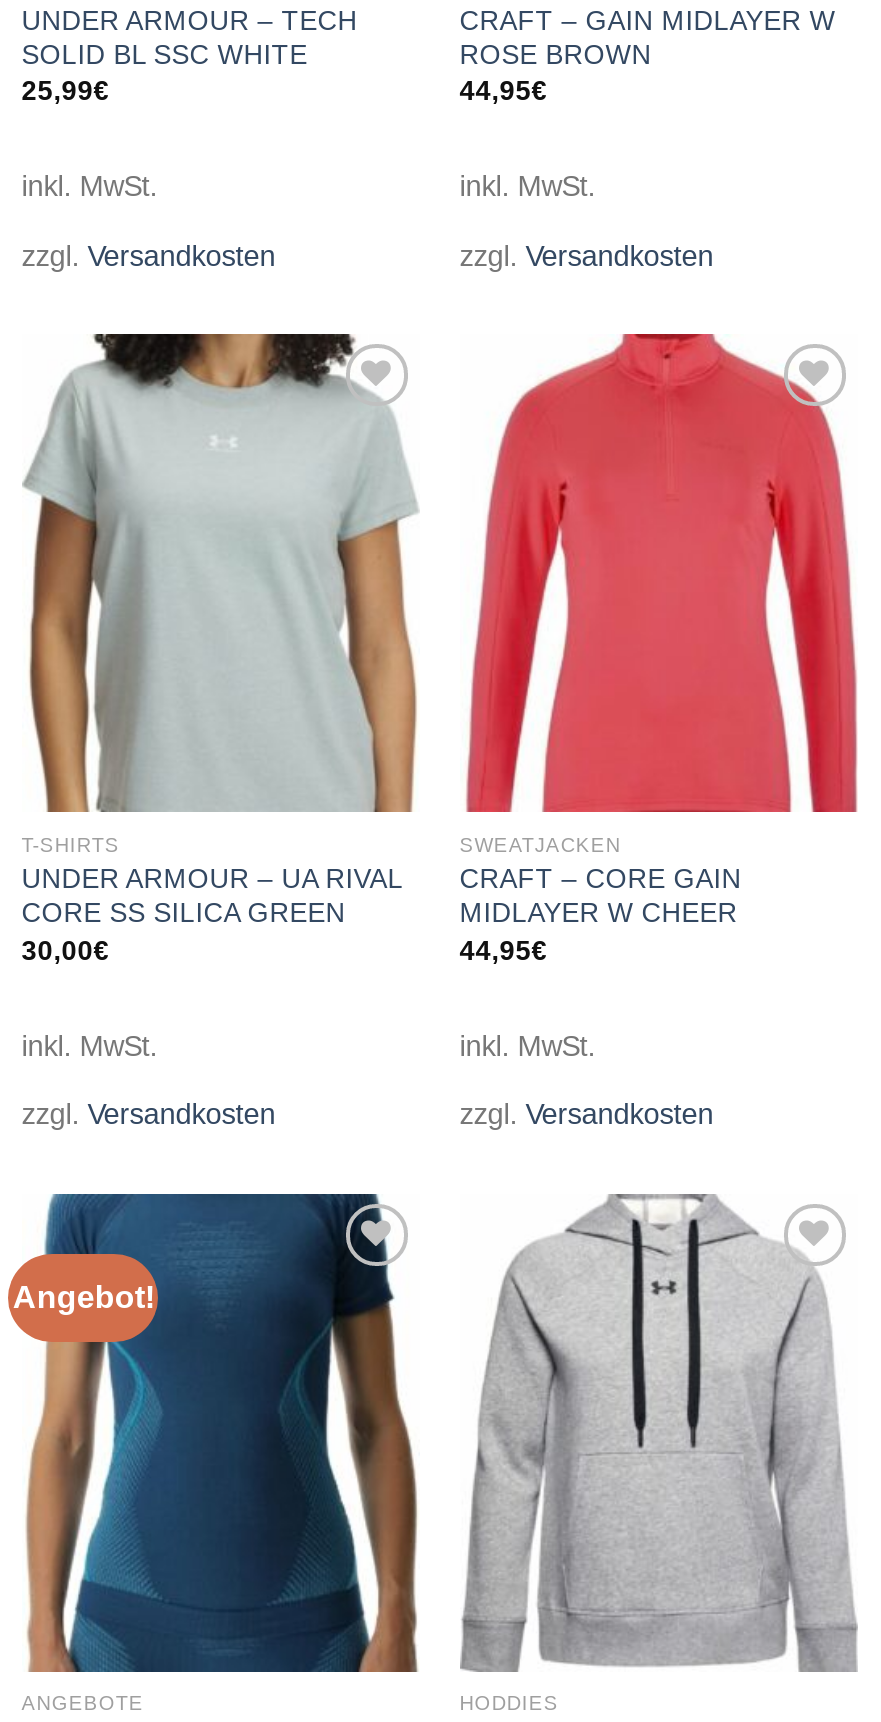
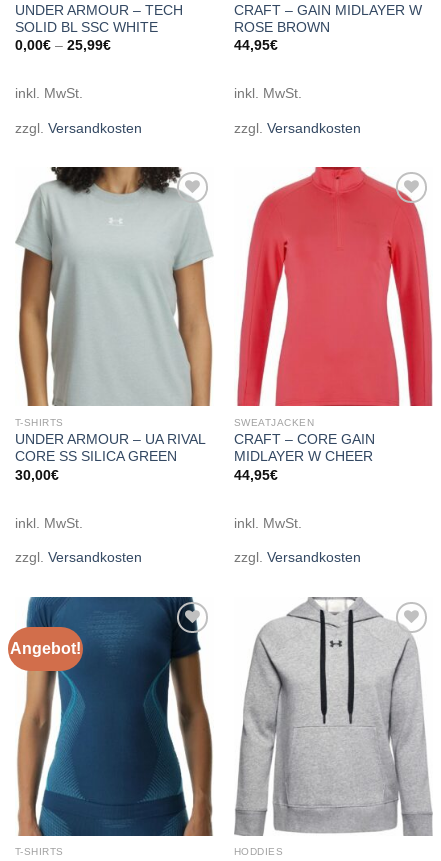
- 25,99€
+ 0,00€– 25,99€

- ANGEBOTE
+ T-SHIRTS
